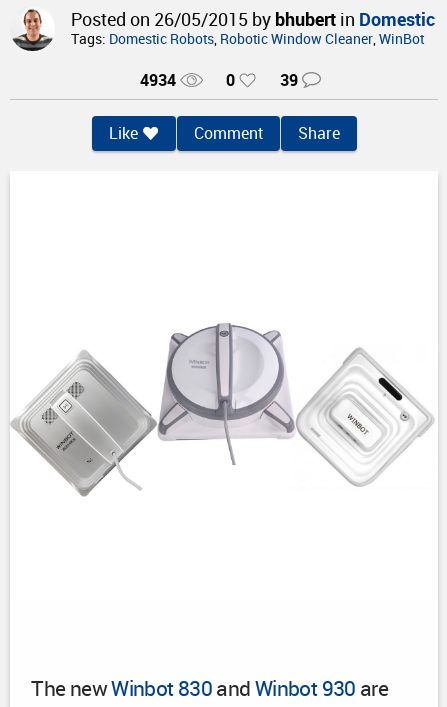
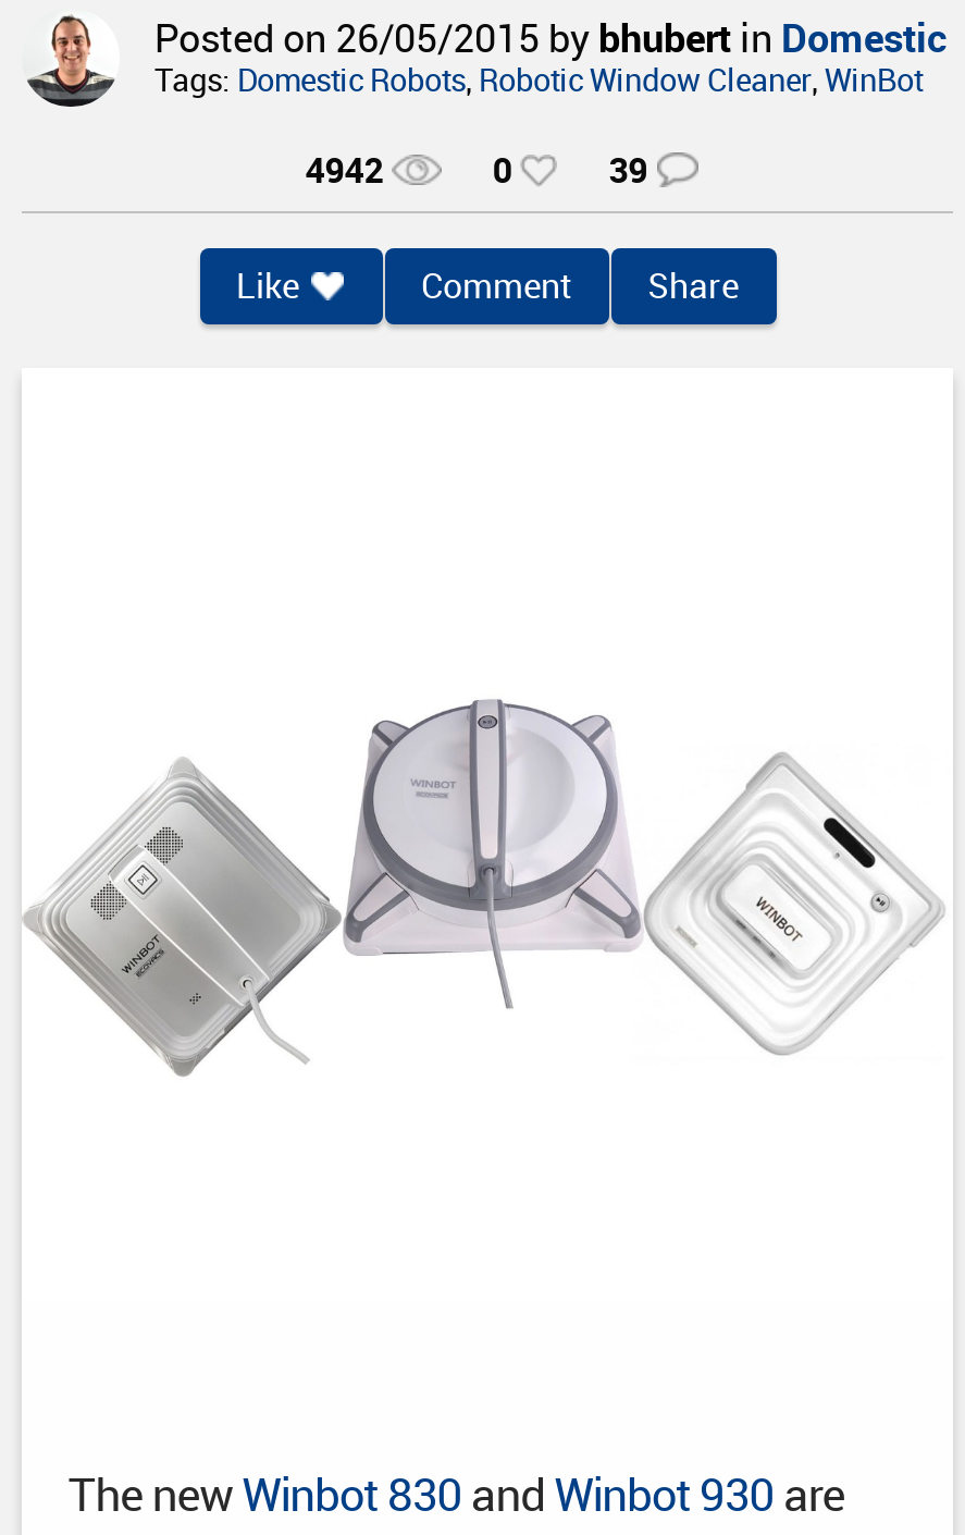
- 4934
+ 4942
